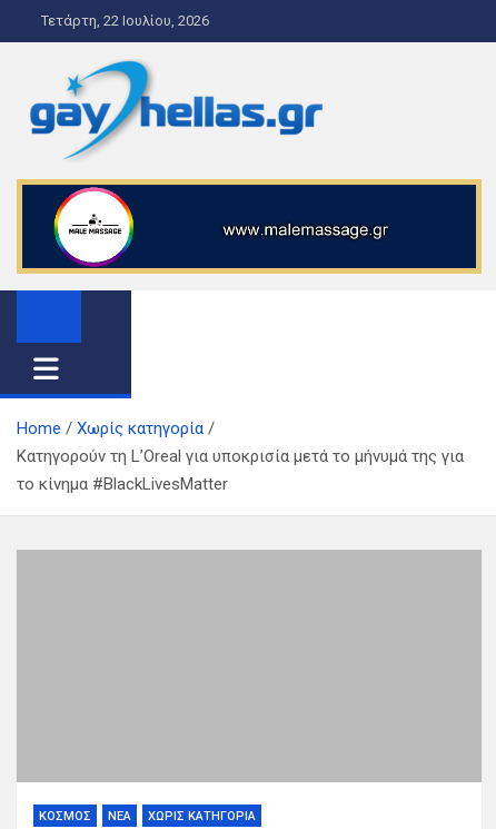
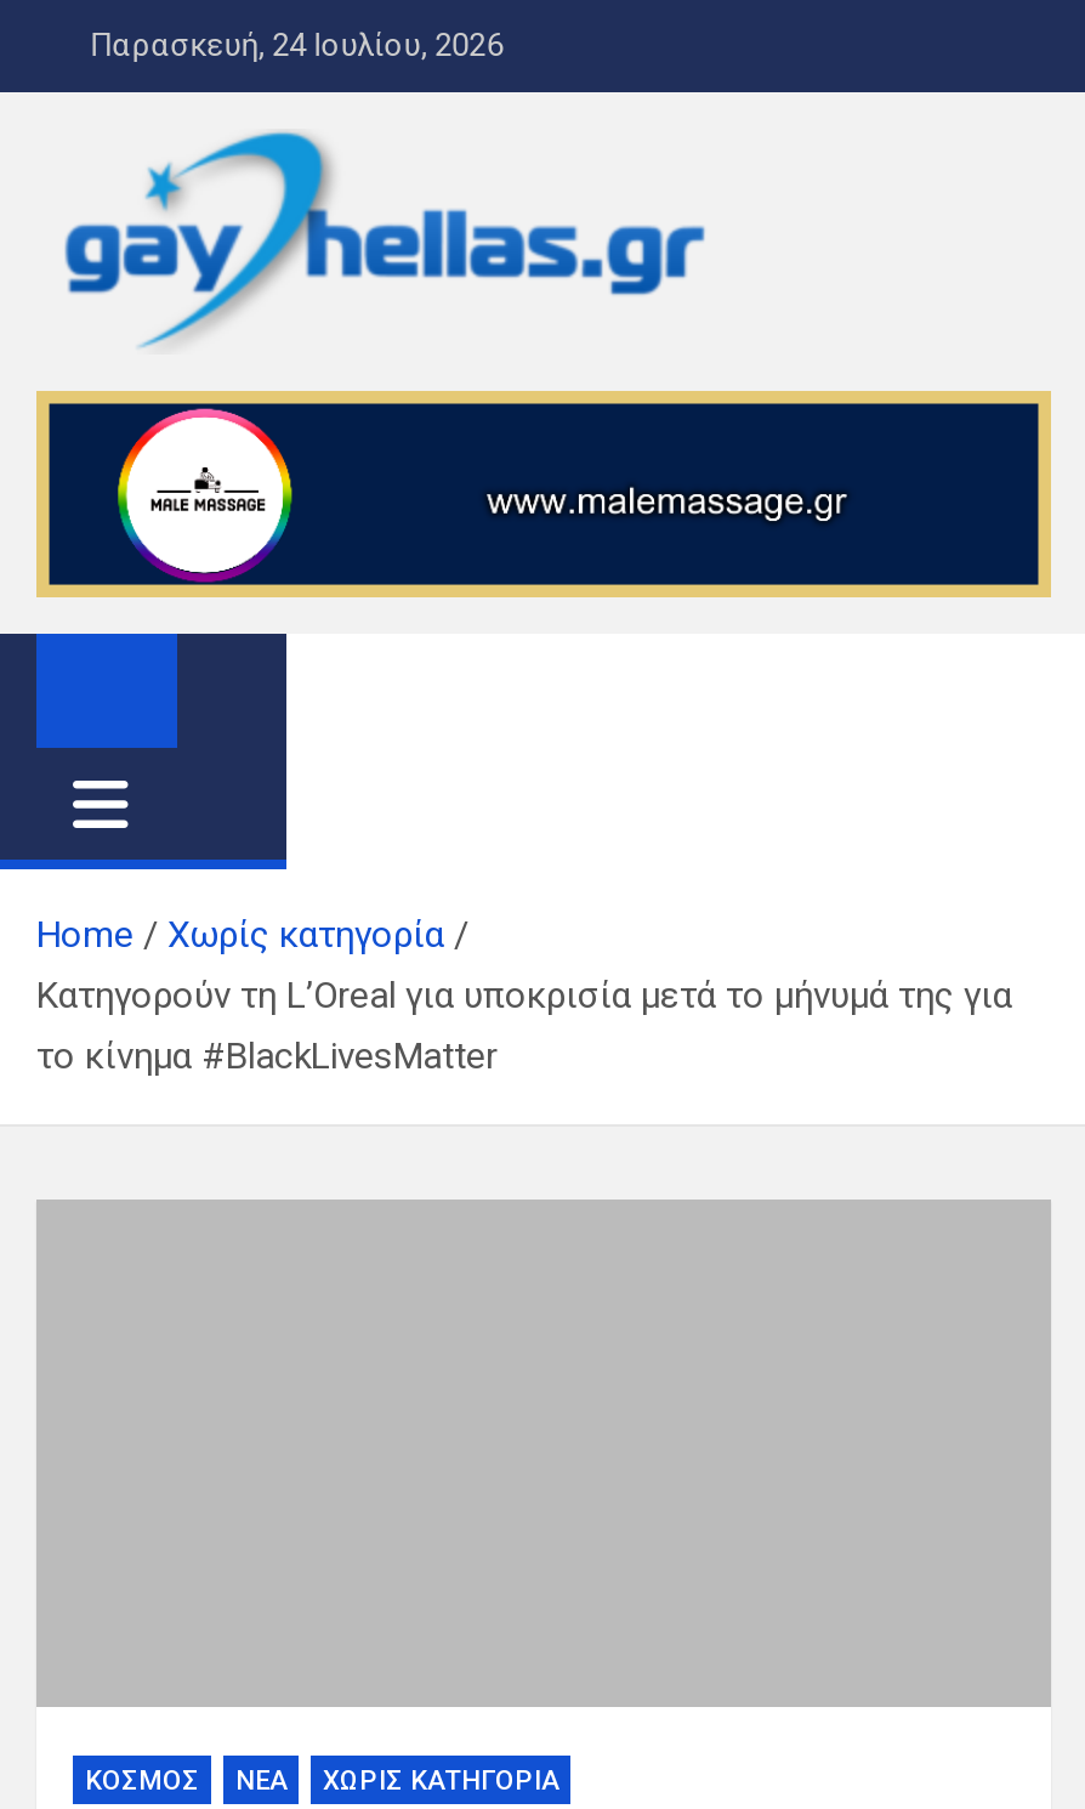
- Τετάρτη, 22 Ιουλίου, 2026
+ Παρασκευή, 24 Ιουλίου, 2026
